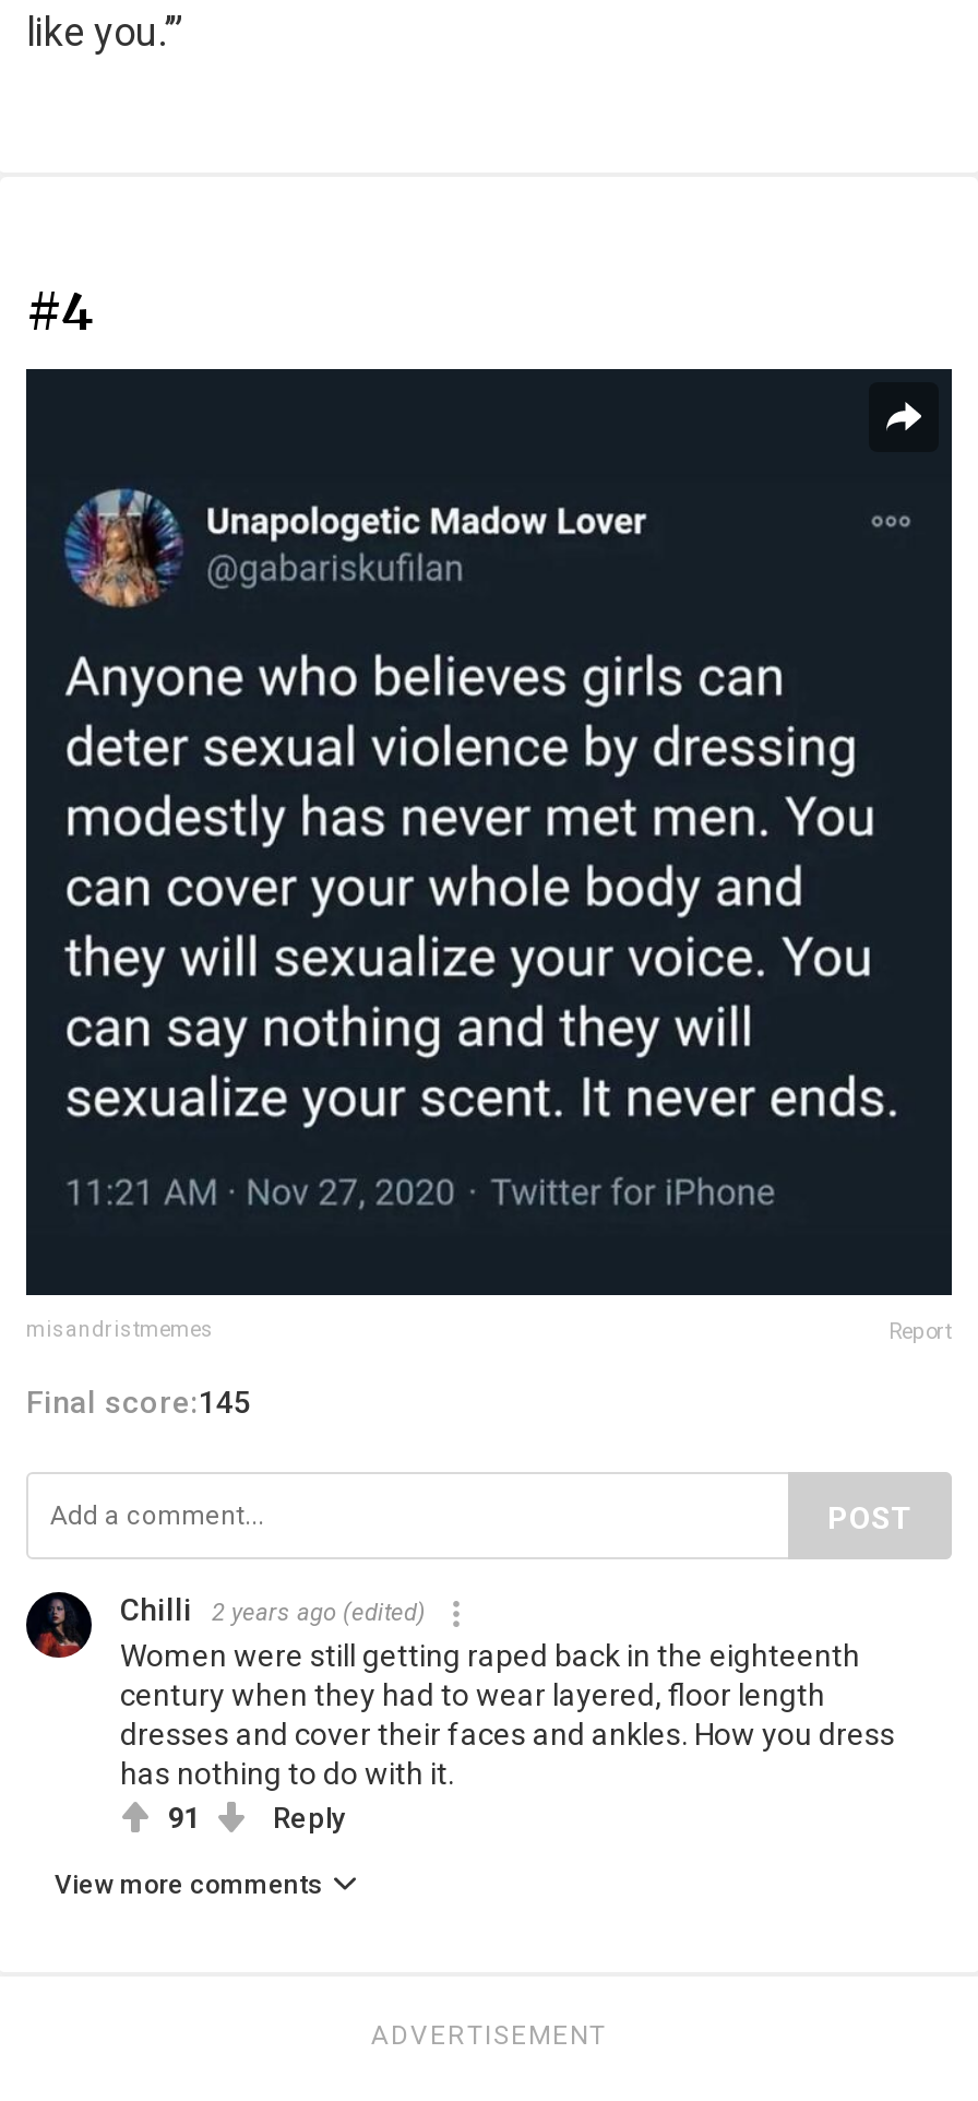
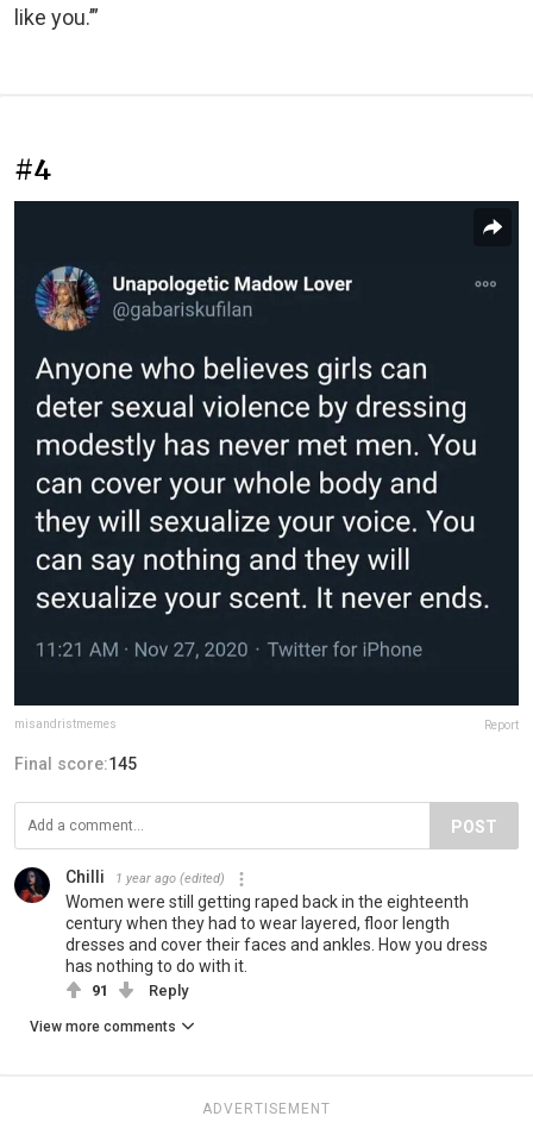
- 2 years ago (edited)
+ 1 year ago (edited)
